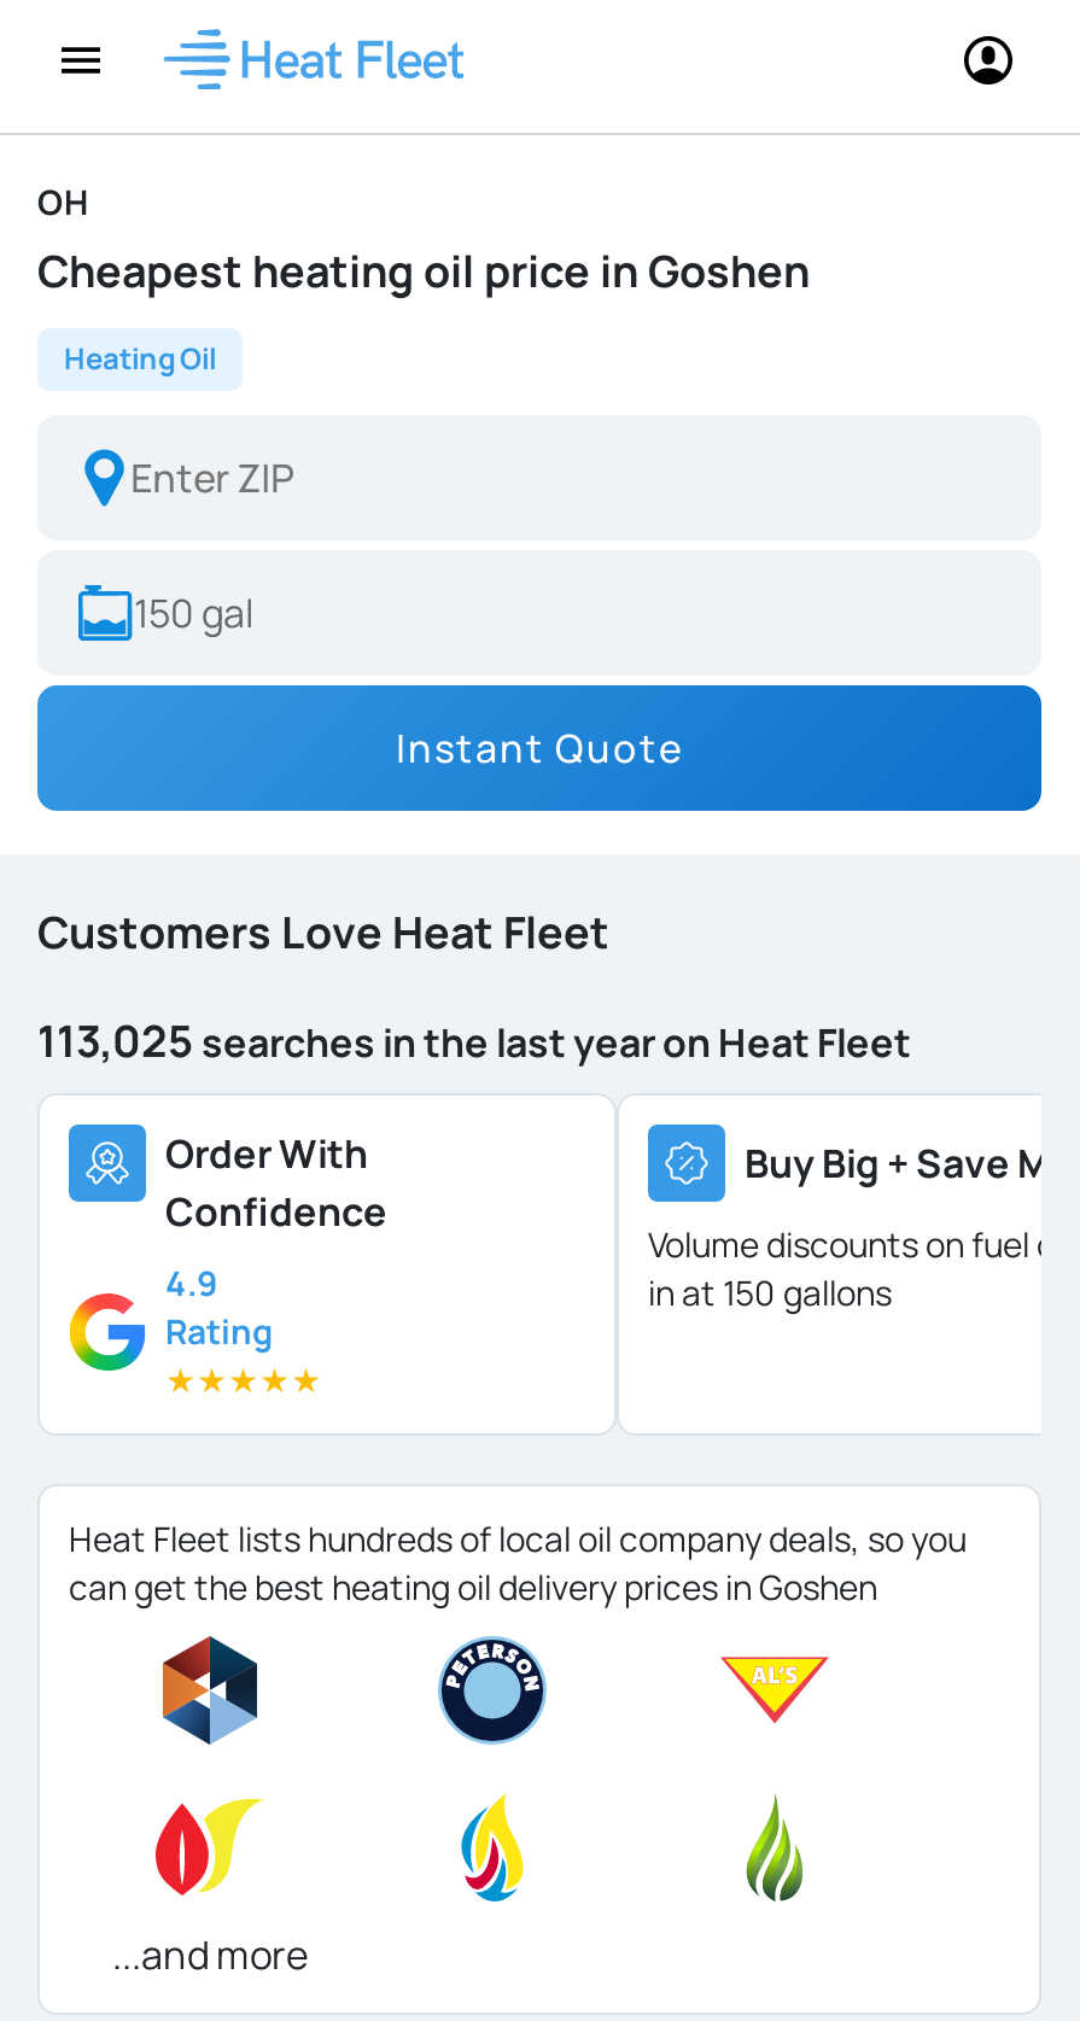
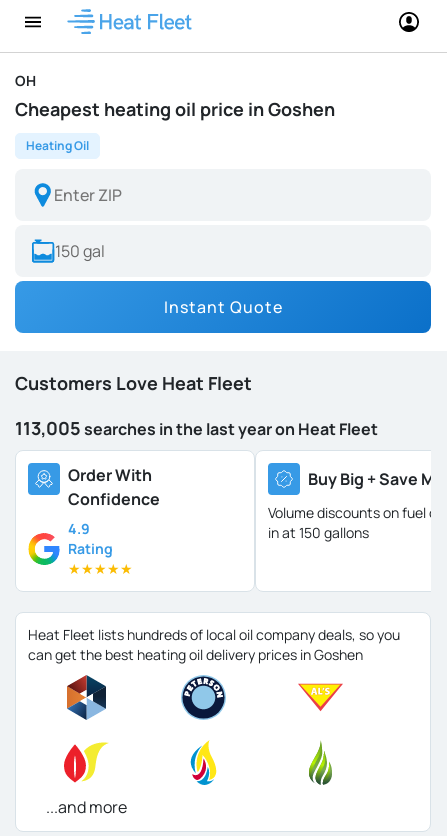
- 113,025 searches in the last year on Heat Fleet
+ 113,005 searches in the last year on Heat Fleet
